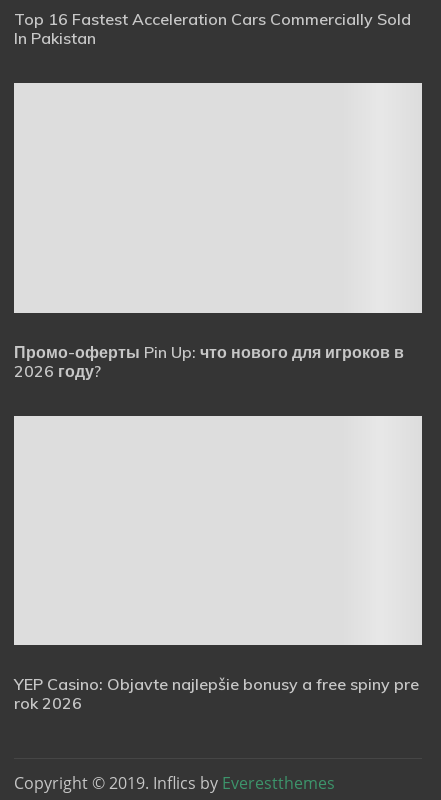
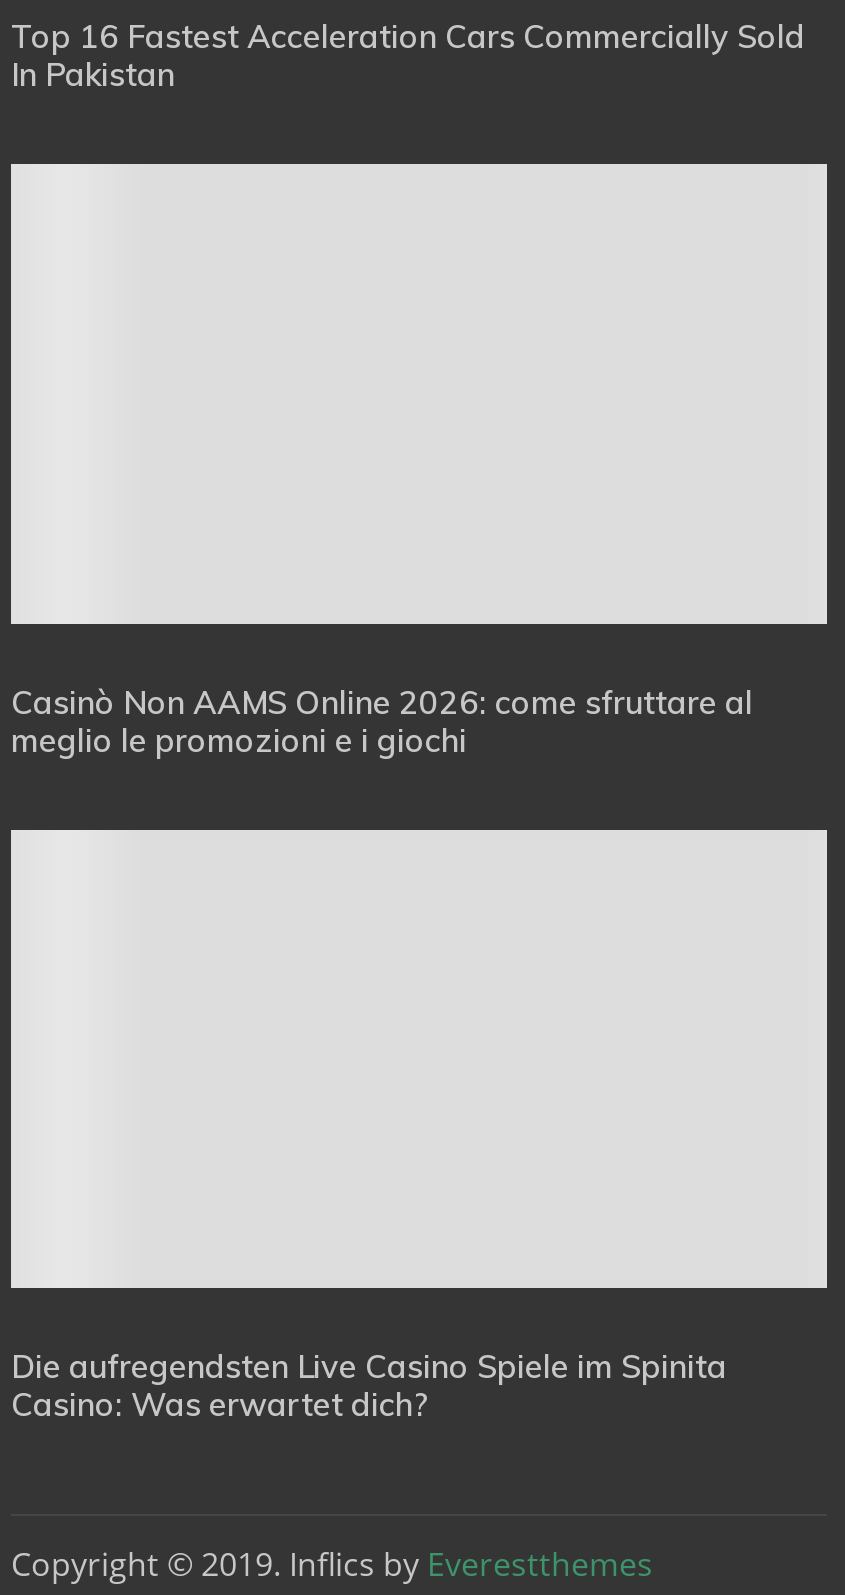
- Промо-оферты Pin Up: что нового для игроков в
- 2026 году?
+ Casinò Non AAMS Online 2026: come sfruttare al
+ meglio le promozioni e i giochi

- YEP Casino: Objavte najlepšie bonusy a free spiny pre
- rok 2026
+ Die aufregendsten Live Casino Spiele im Spinita
+ Casino: Was erwartet dich?
